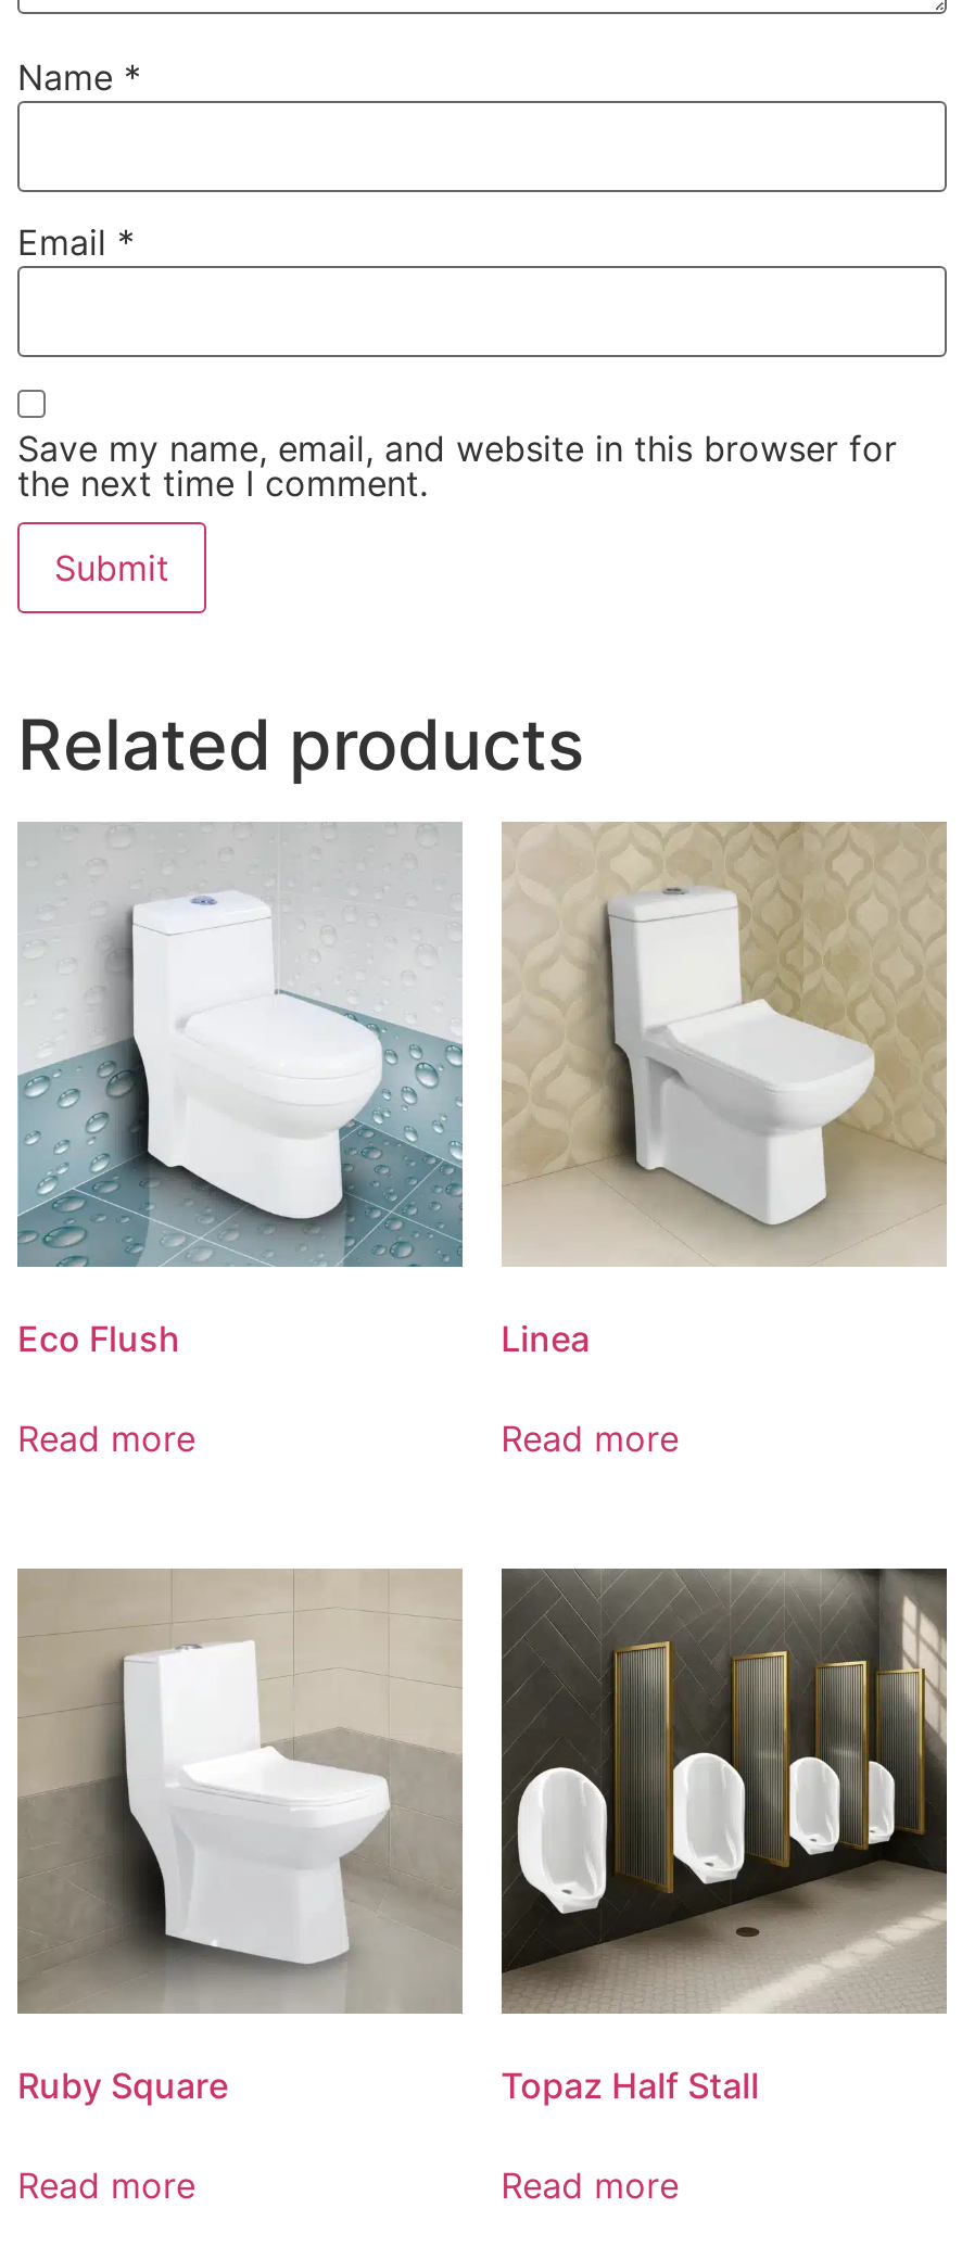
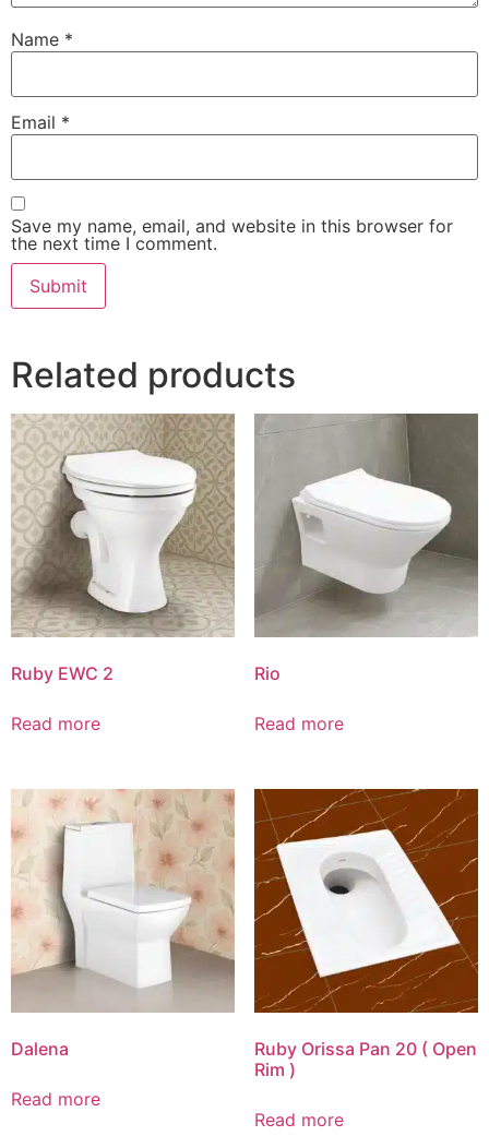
- [image]
- Eco Flush
+ [image]
+ Ruby EWC 2

- [image]
- Linea
+ [image]
+ Rio

- [image]
- Ruby Square
+ [image]
+ Dalena

- [image]
- Topaz Half Stall
+ [image]
+ Ruby Orissa Pan 20 ( Open
+ Rim )
